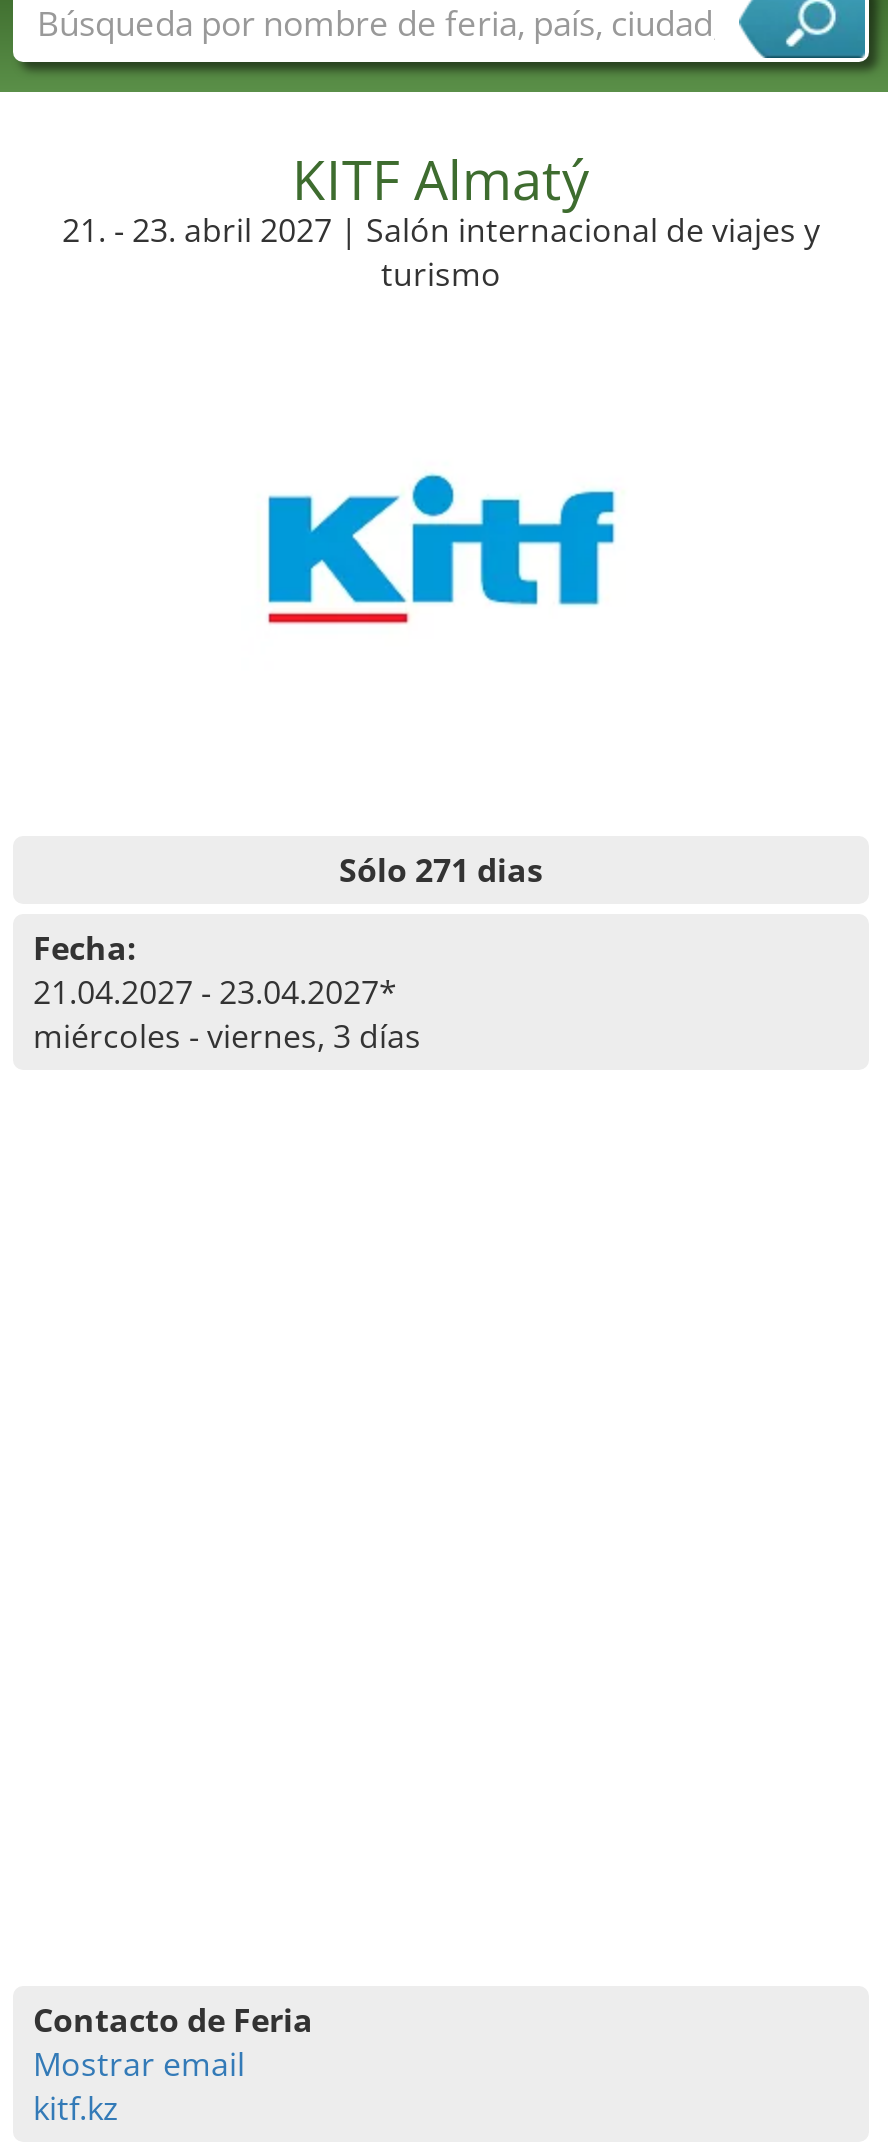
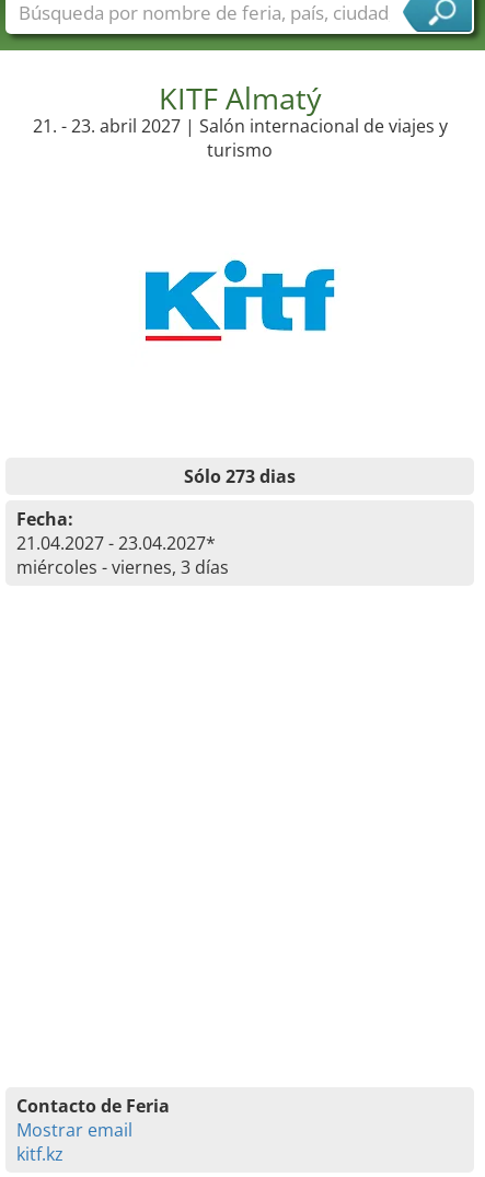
- Sólo 271 dias
+ Sólo 273 dias
